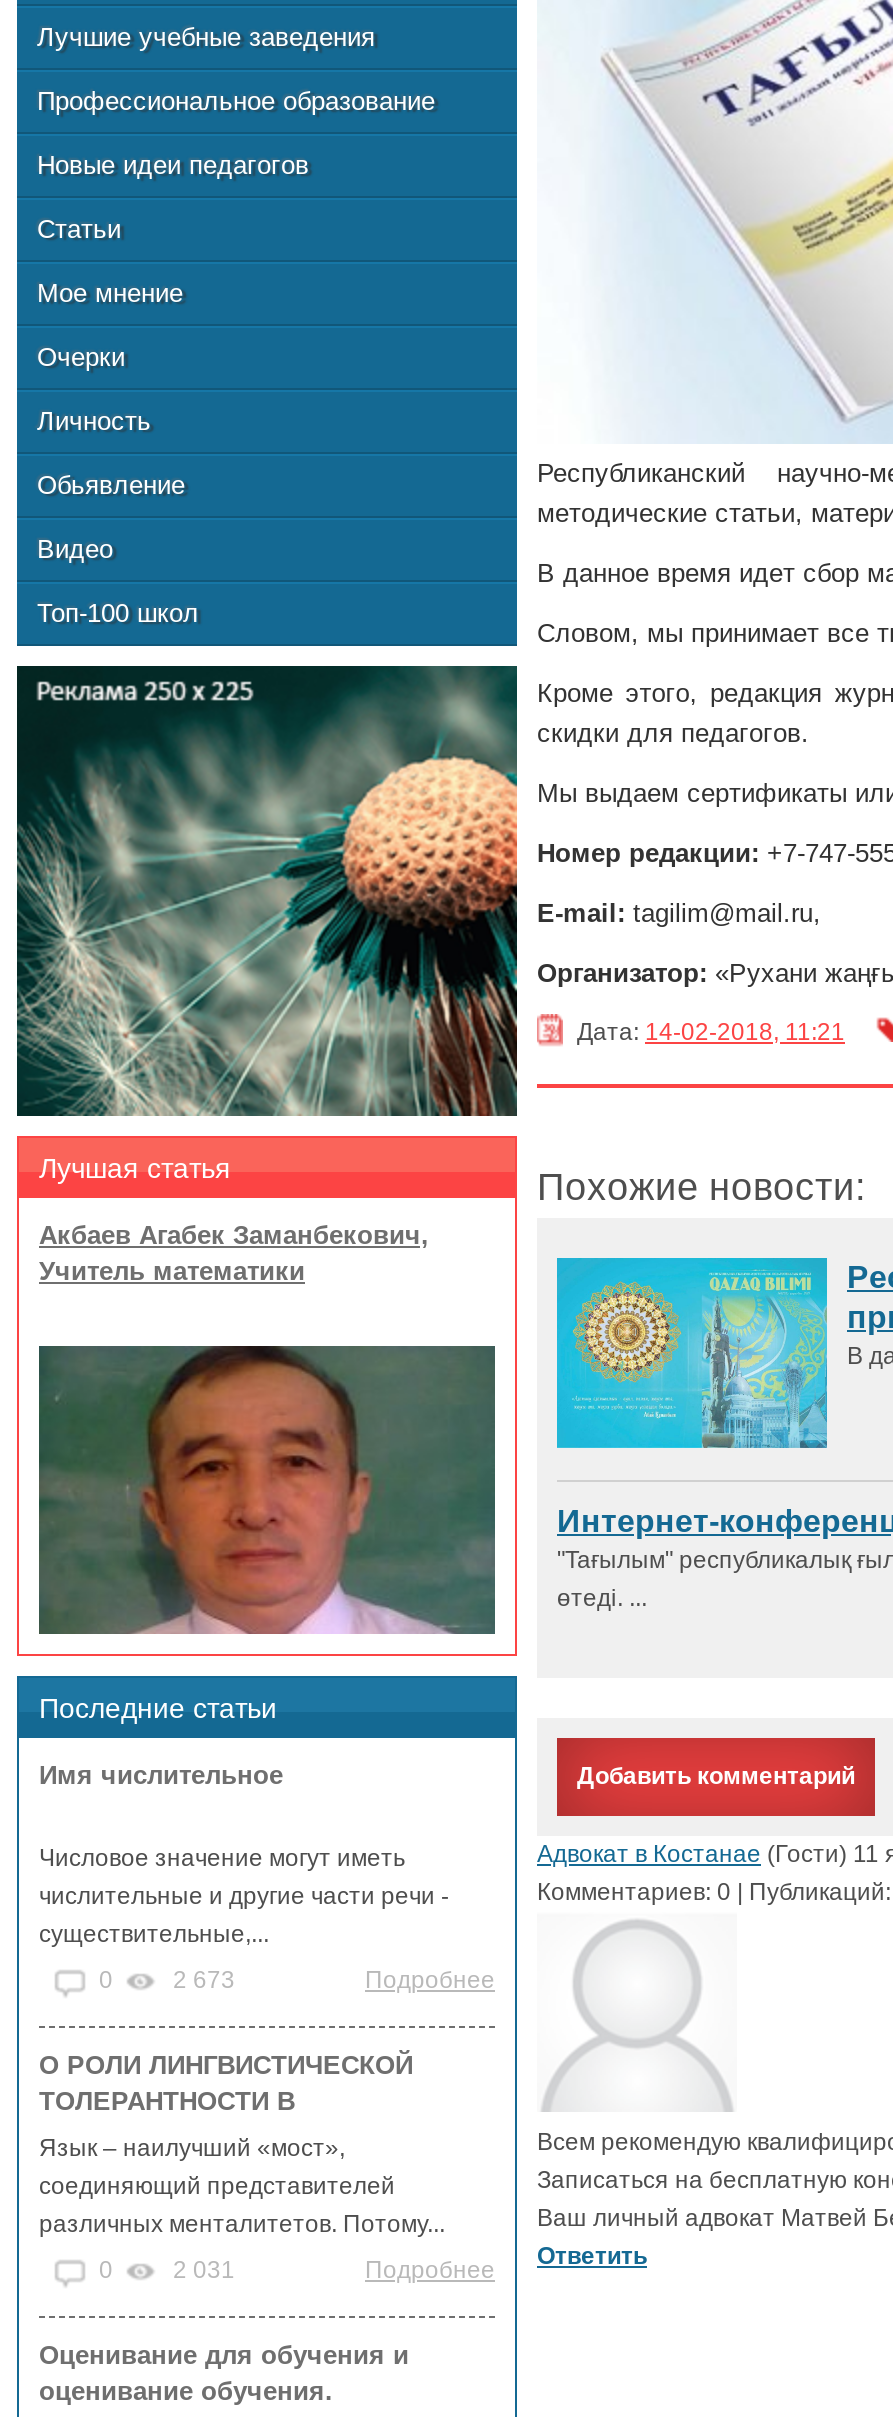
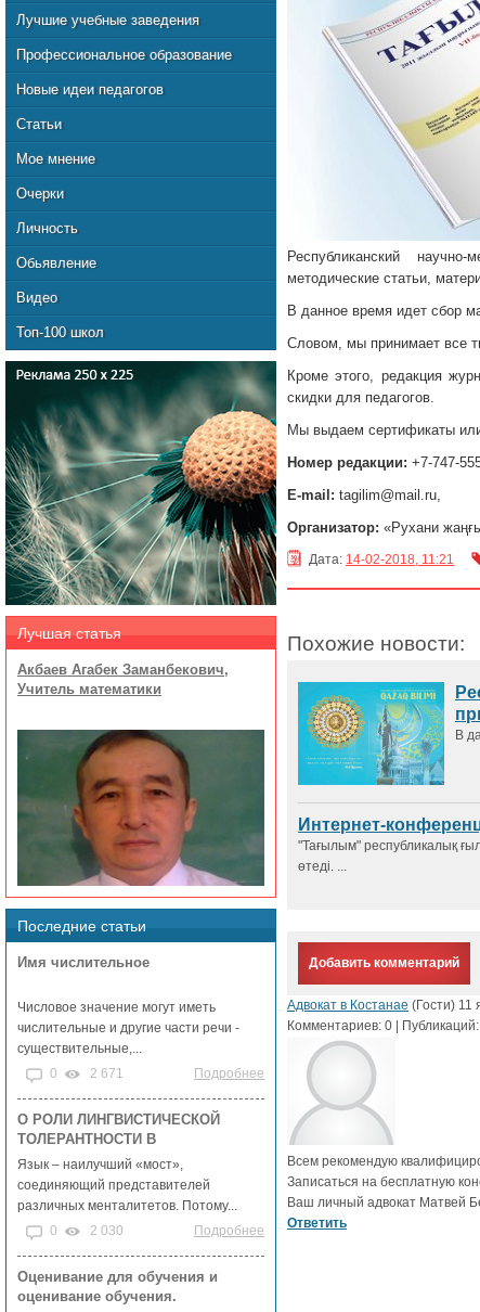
- 2 673
+ 2 671

- 2 031
+ 2 030
